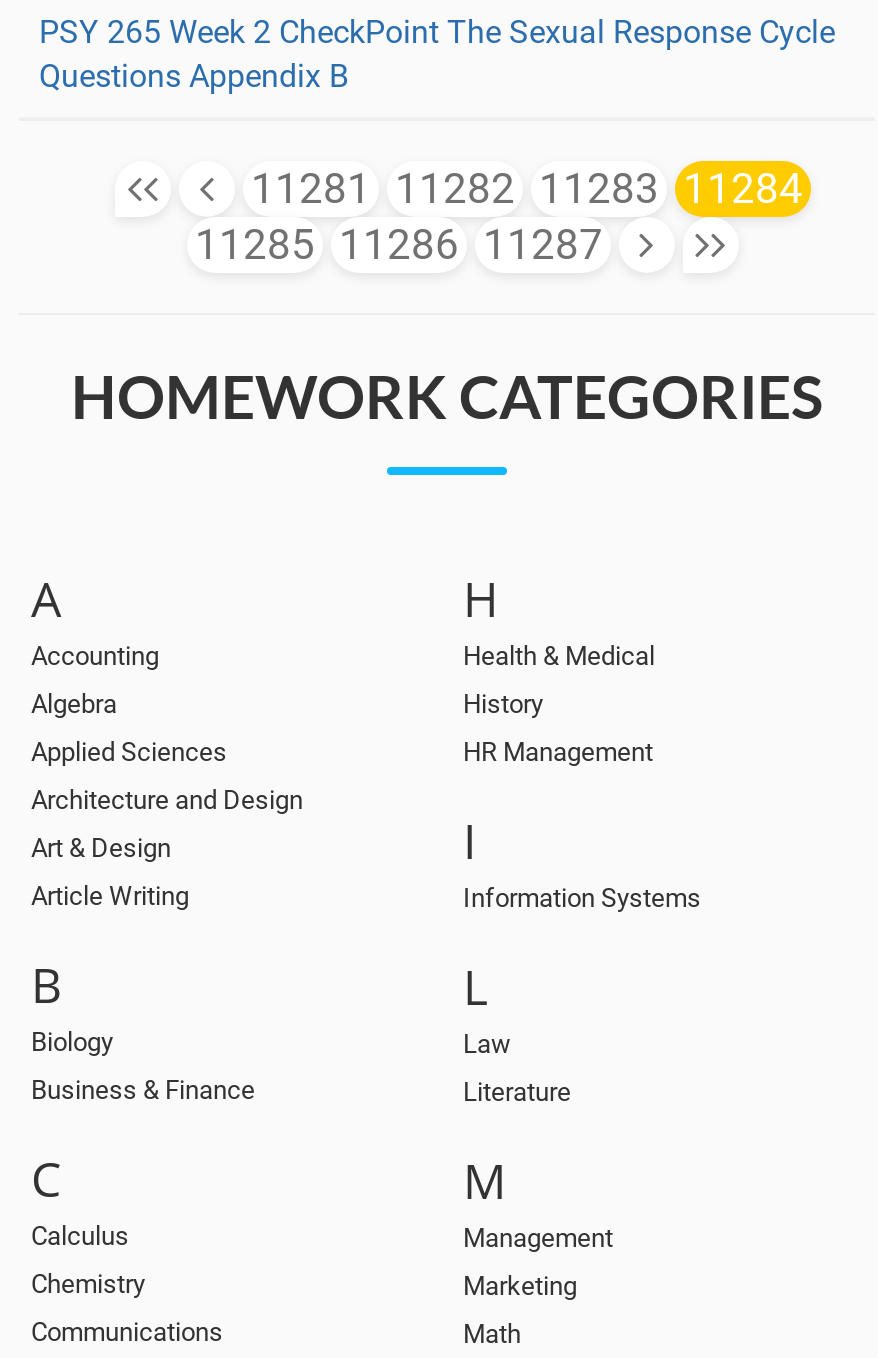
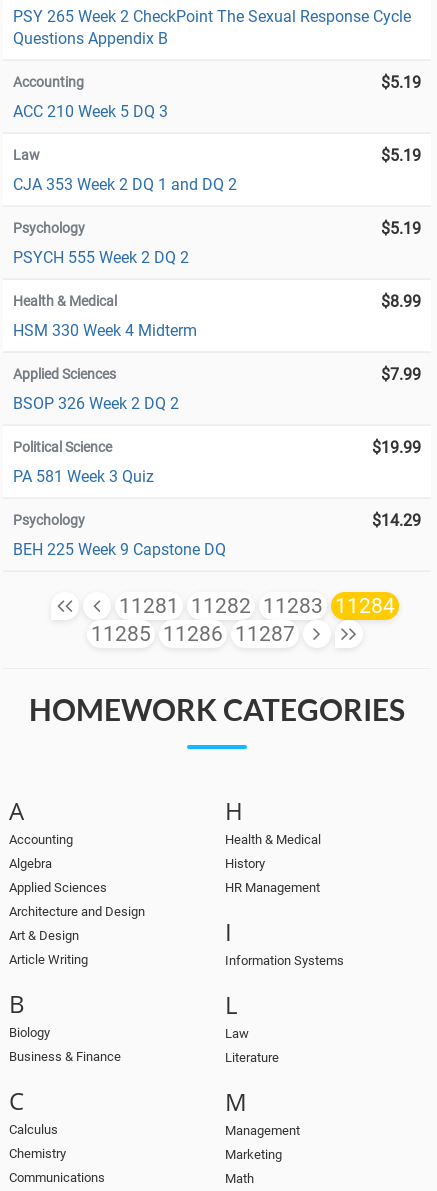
+ ACC 210 Week 5 DQ 3

+ $5.19
+ Accounting

+ CJA 353 Week 2 DQ 1 and DQ 2

+ $5.19
+ Law

+ PSYCH 555 Week 2 DQ 2

+ $5.19
+ Psychology

+ HSM 330 Week 4 Midterm

+ $8.99
+ Health & Medical

+ BSOP 326 Week 2 DQ 2

+ $7.99
+ Applied Sciences

+ PA 581 Week 3 Quiz

+ $19.99
+ Political Science

+ BEH 225 Week 9 Capstone DQ

+ $14.29
+ Psychology
